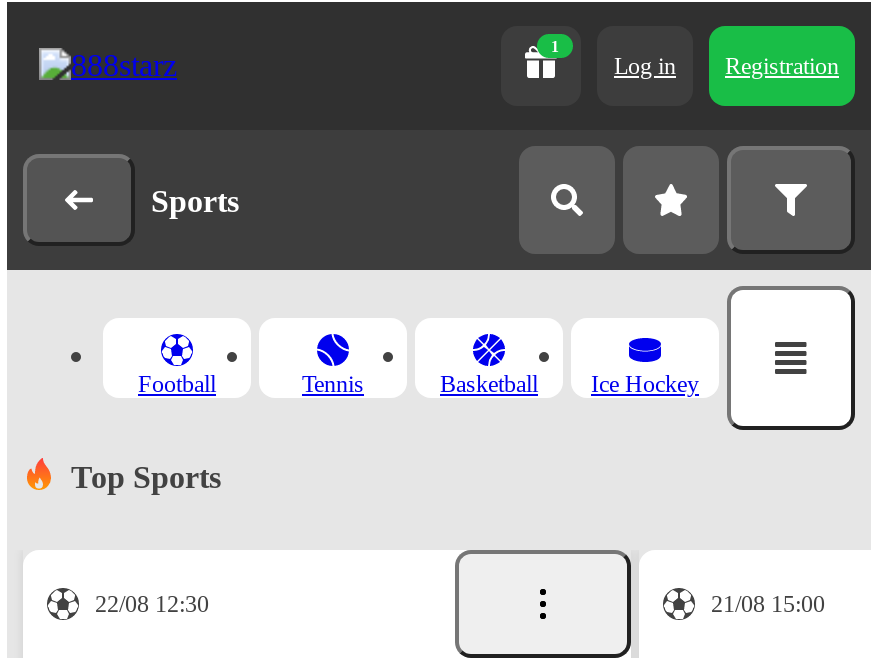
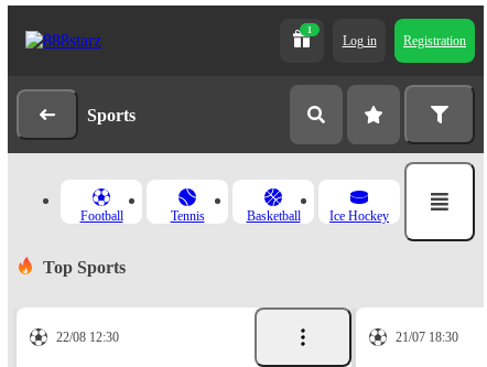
- 21/08 15:00
+ 21/07 18:30
